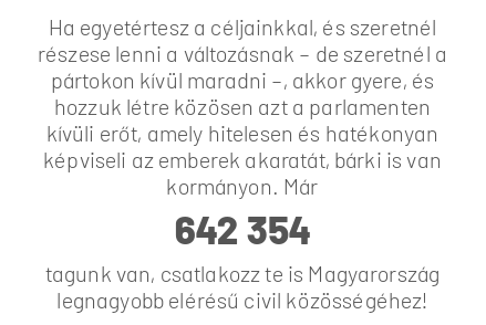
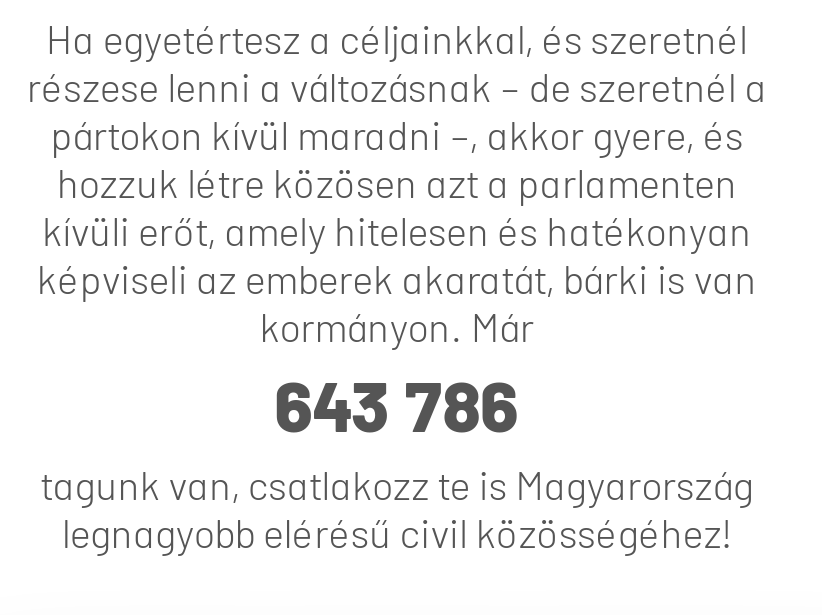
- 642 354
+ 643 786
